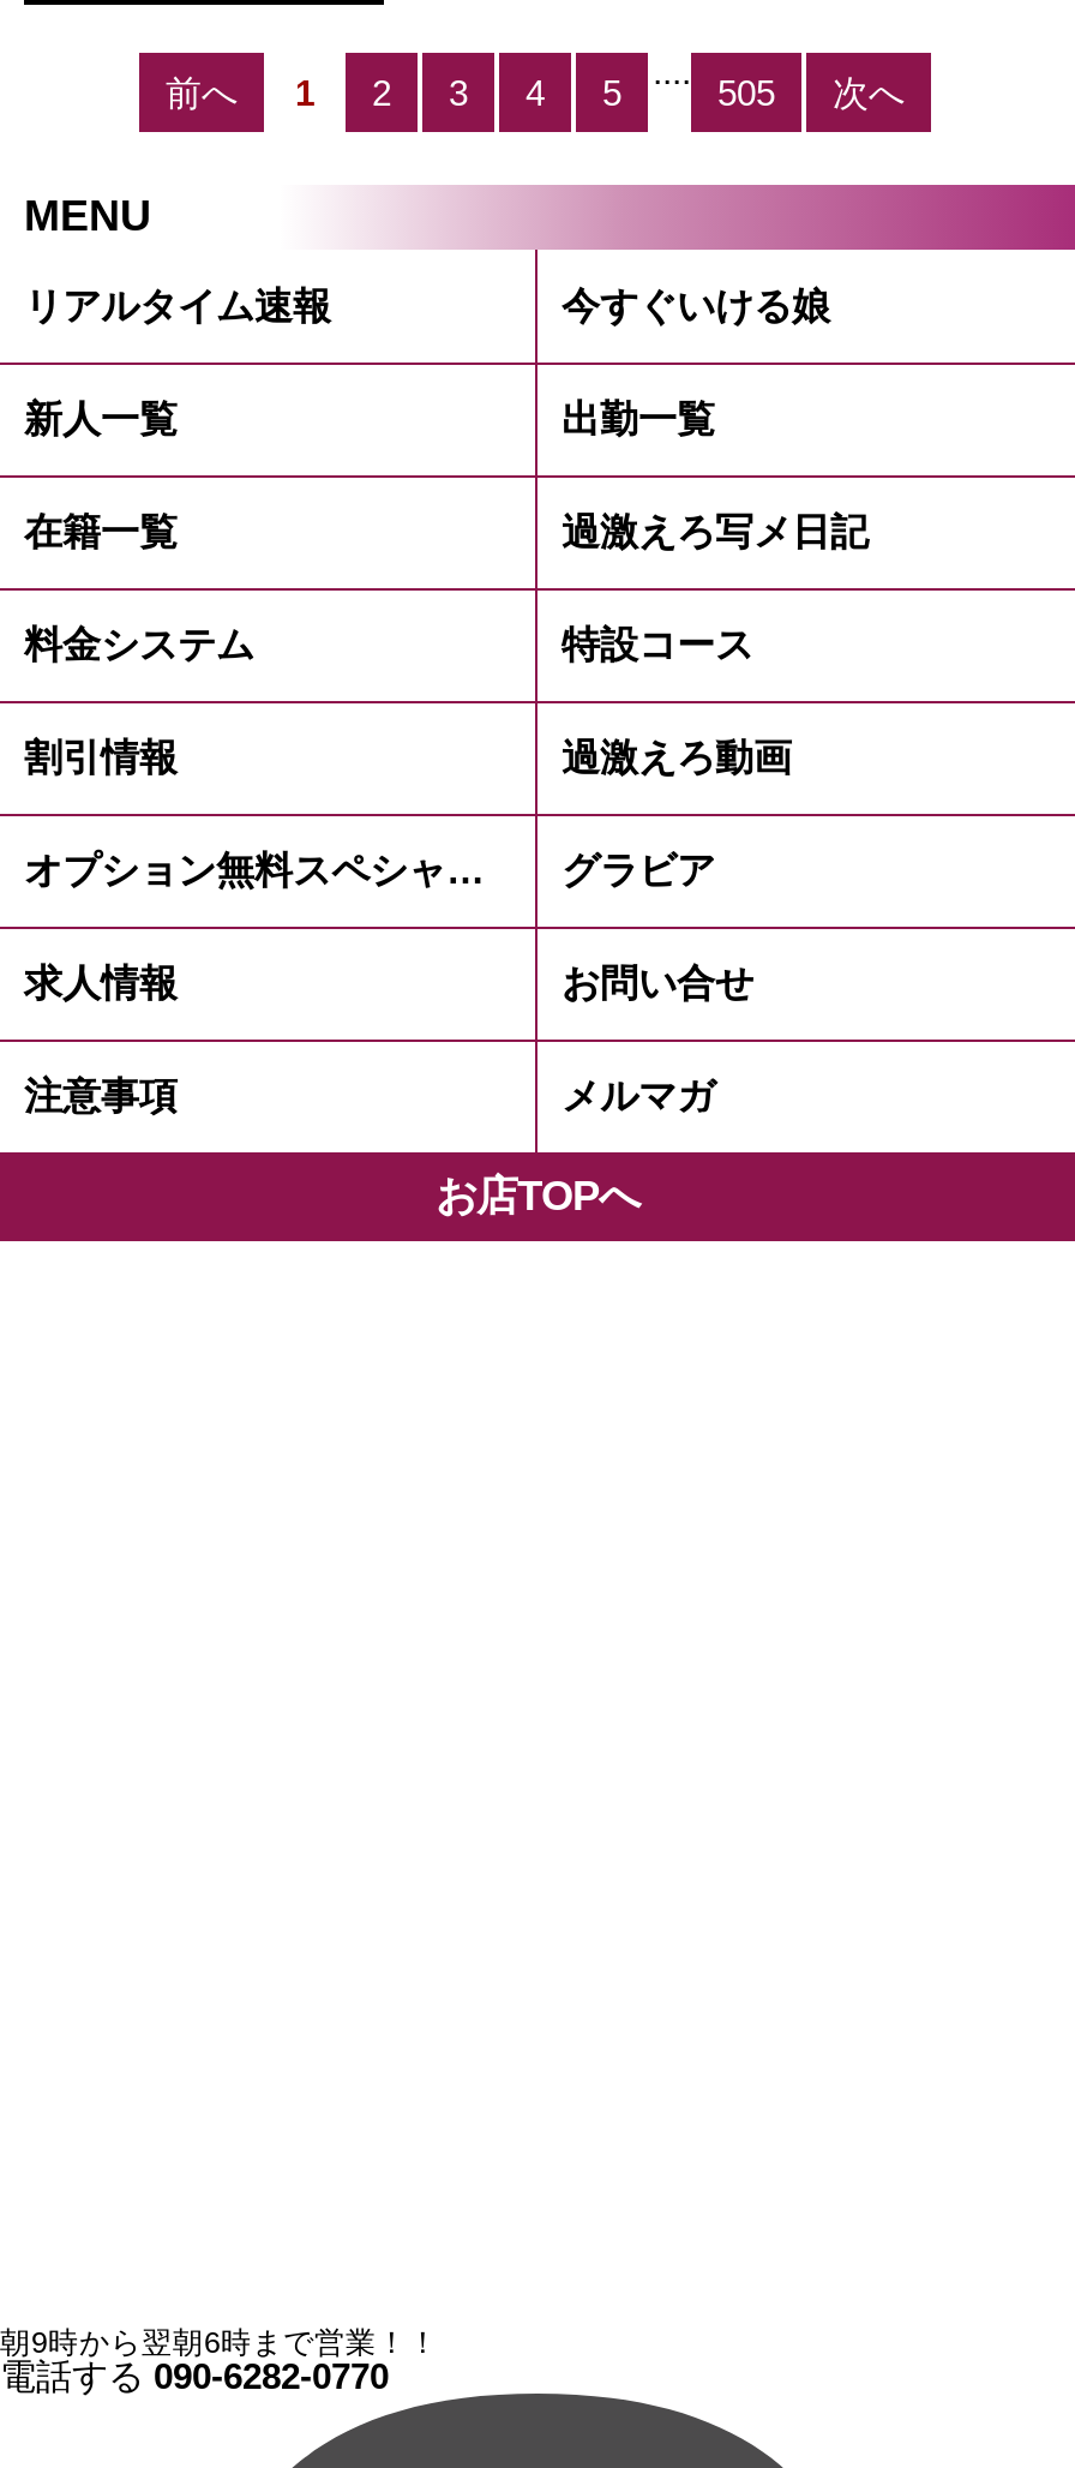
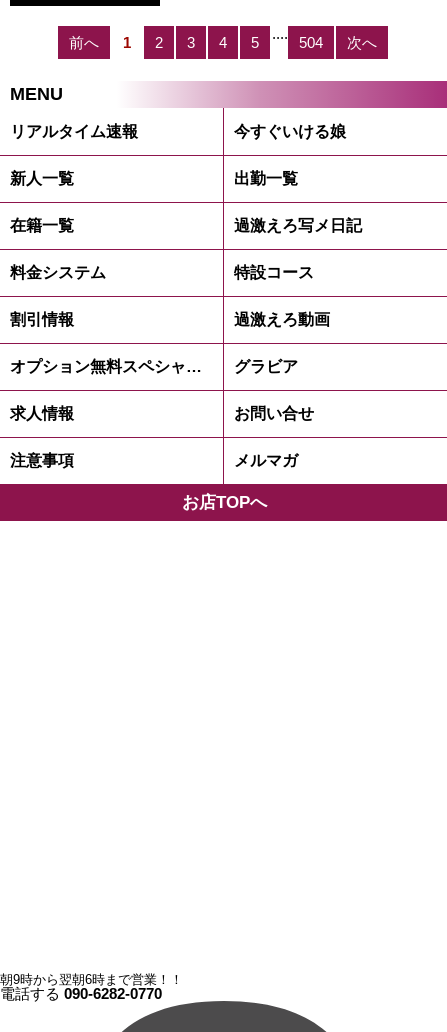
- 505 次へ
+ 504 次へ
